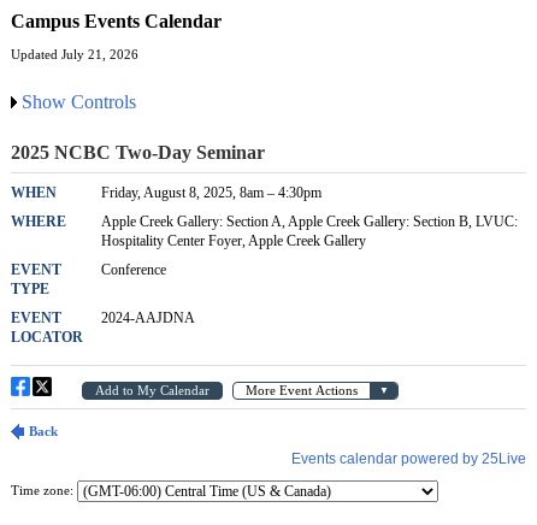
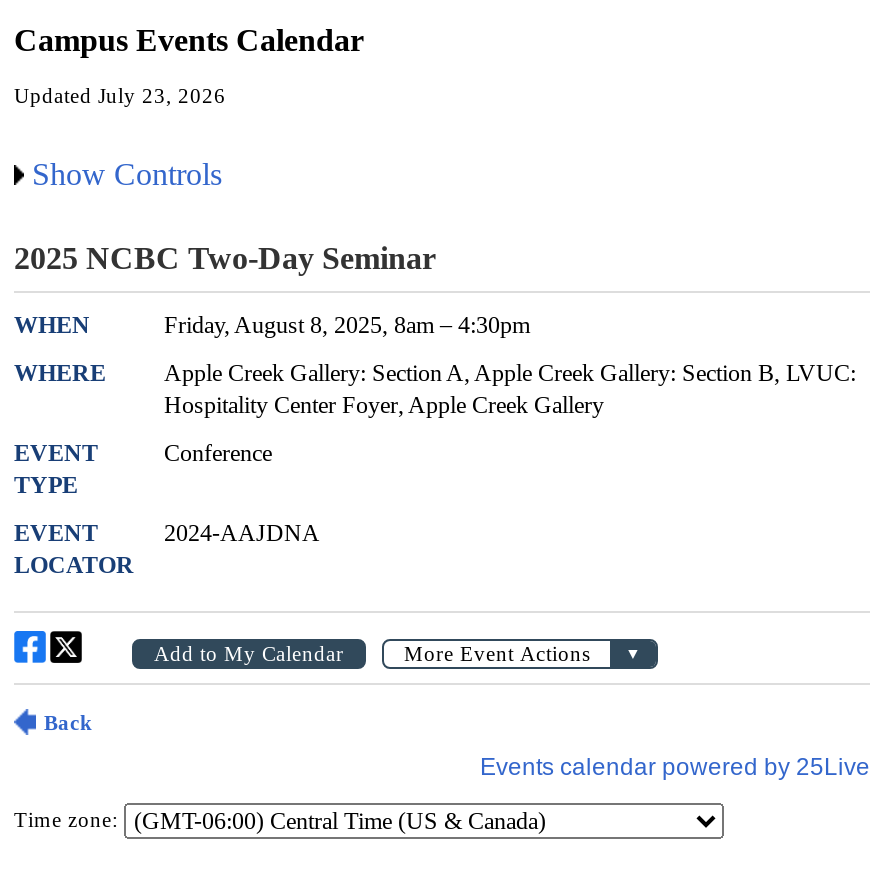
- Updated July 21, 2026
+ Updated July 23, 2026
